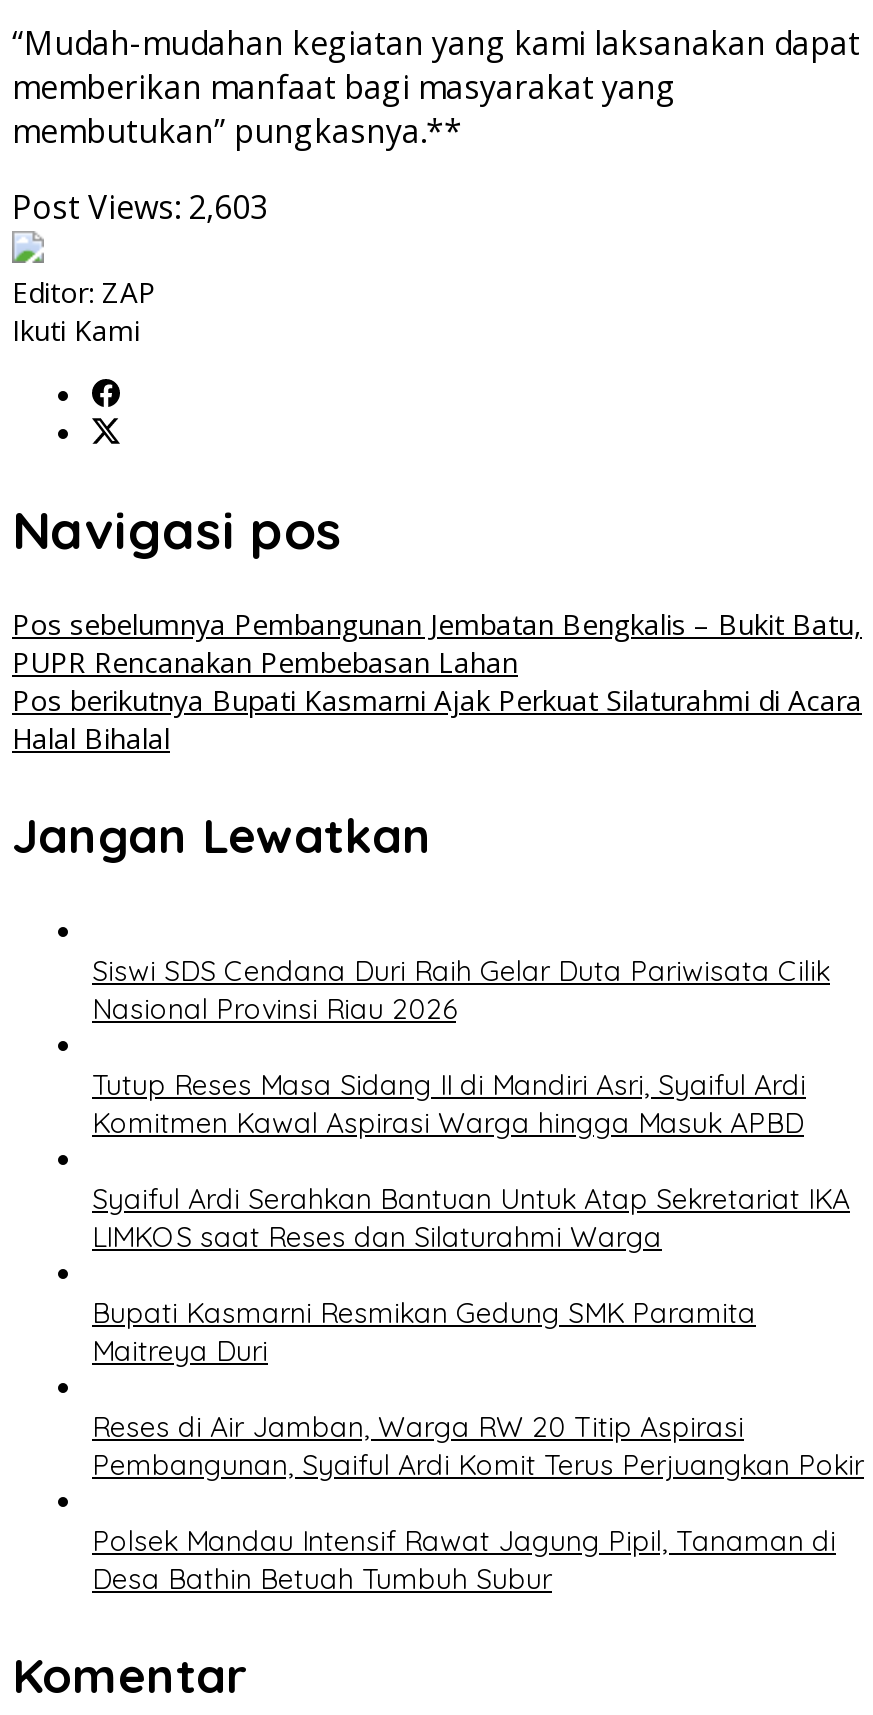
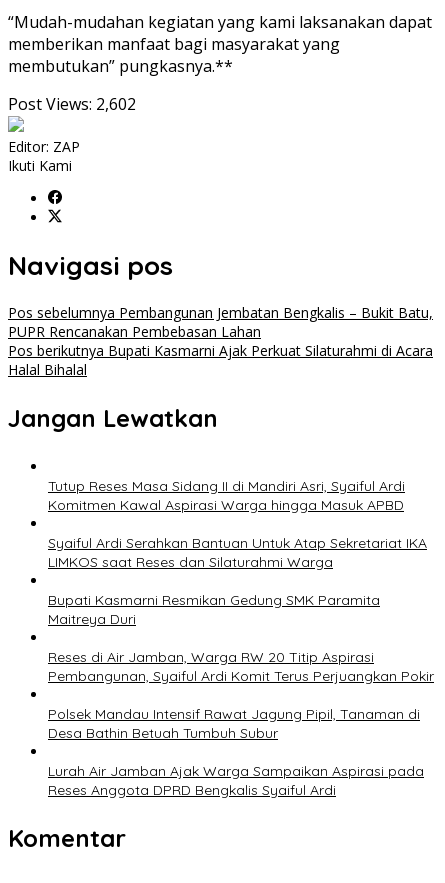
- Post Views: 2,603
+ Post Views: 2,602

- Siswi SDS Cendana Duri Raih Gelar Duta Pariwisata Cilik
- Nasional Provinsi Riau 2026

moved up: Tutup Reses Masa Sidang II di Mandiri Asri, Syaiful Ardi | Komitmen Kawal Aspirasi Warga hingga Masuk APBD | Syaiful Ardi Serahkan Bantuan Untuk Atap Sekretariat IKA | ... | Polsek Mandau Intensif Rawat Jagung Pipil, Tanaman di | Desa Bathin Betuah Tumbuh Subur

+ Lurah Air Jamban Ajak Warga Sampaikan Aspirasi pada
+ Reses Anggota DPRD Bengkalis Syaiful Ardi
